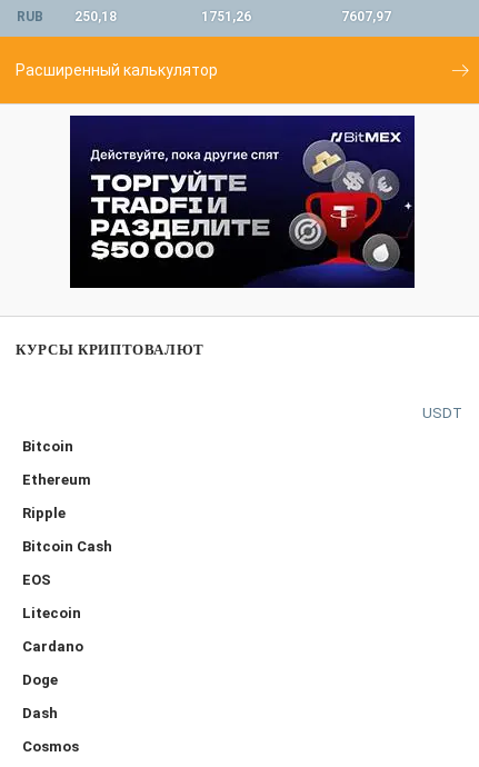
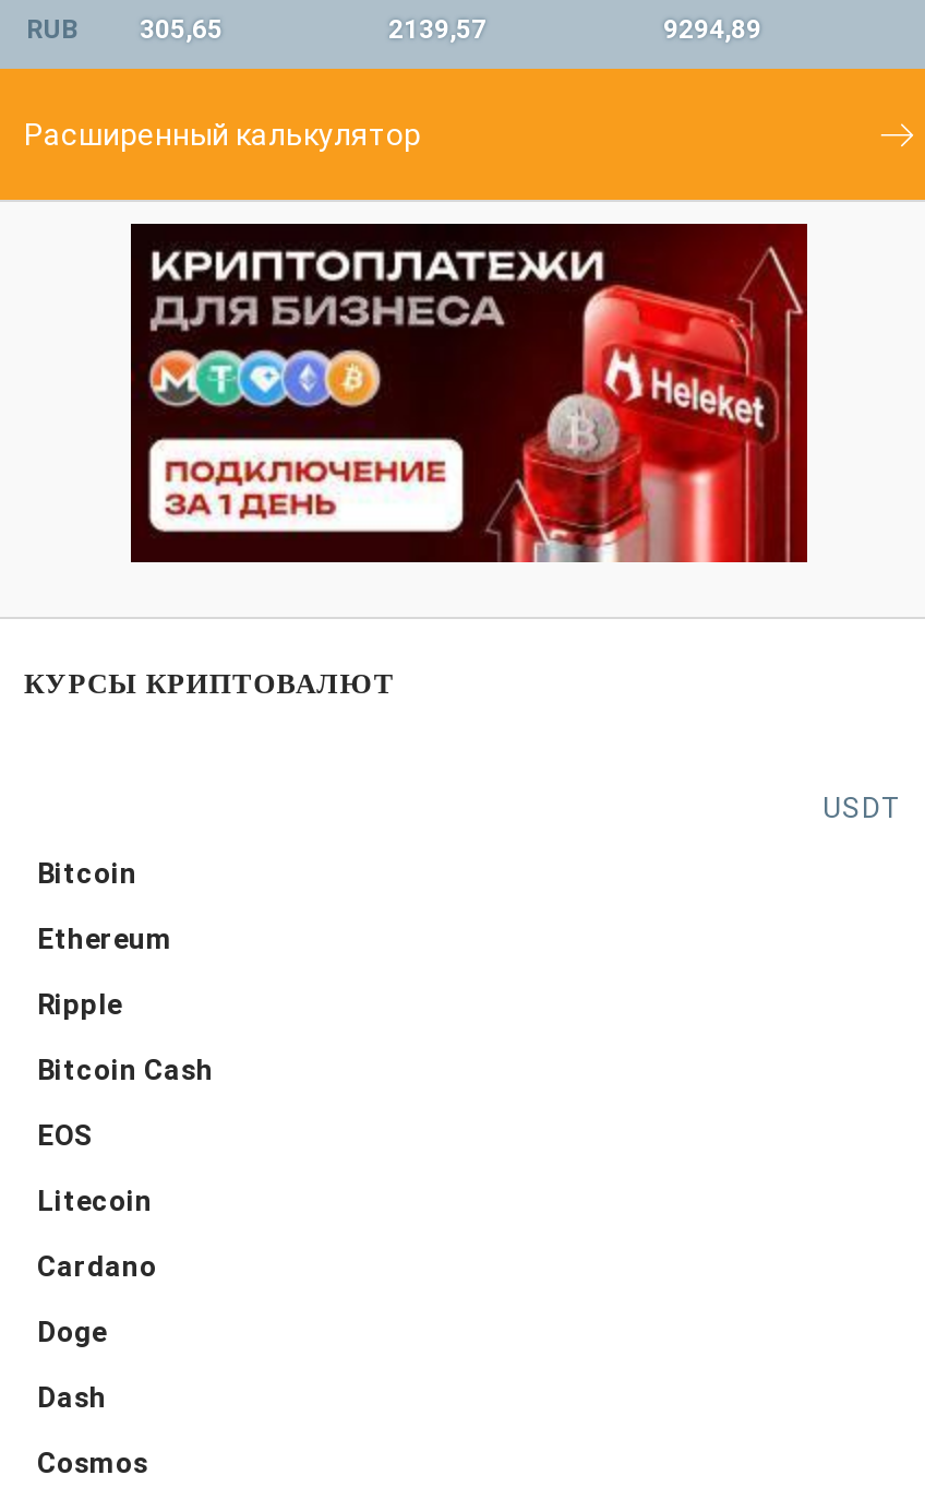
- RUB 250,18
+ RUB 305,65

- 1751,26
+ 2139,57

- 7607,97
+ 9294,89

- [image]
+ [image]
